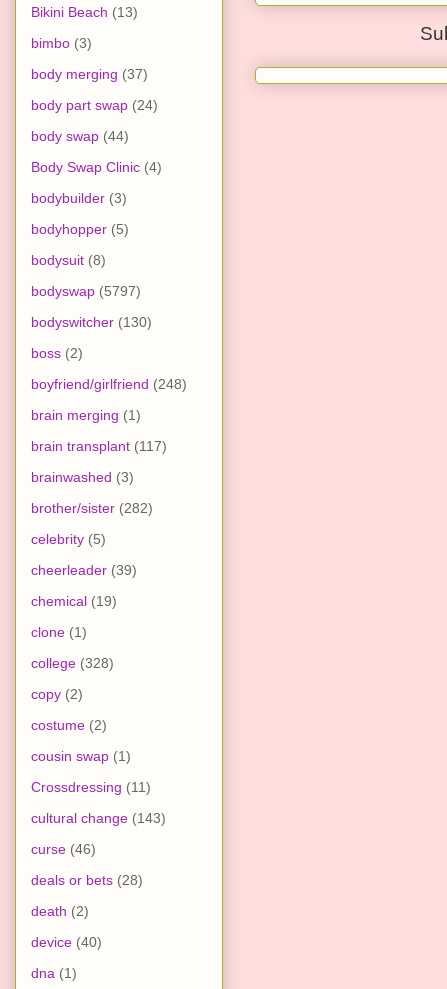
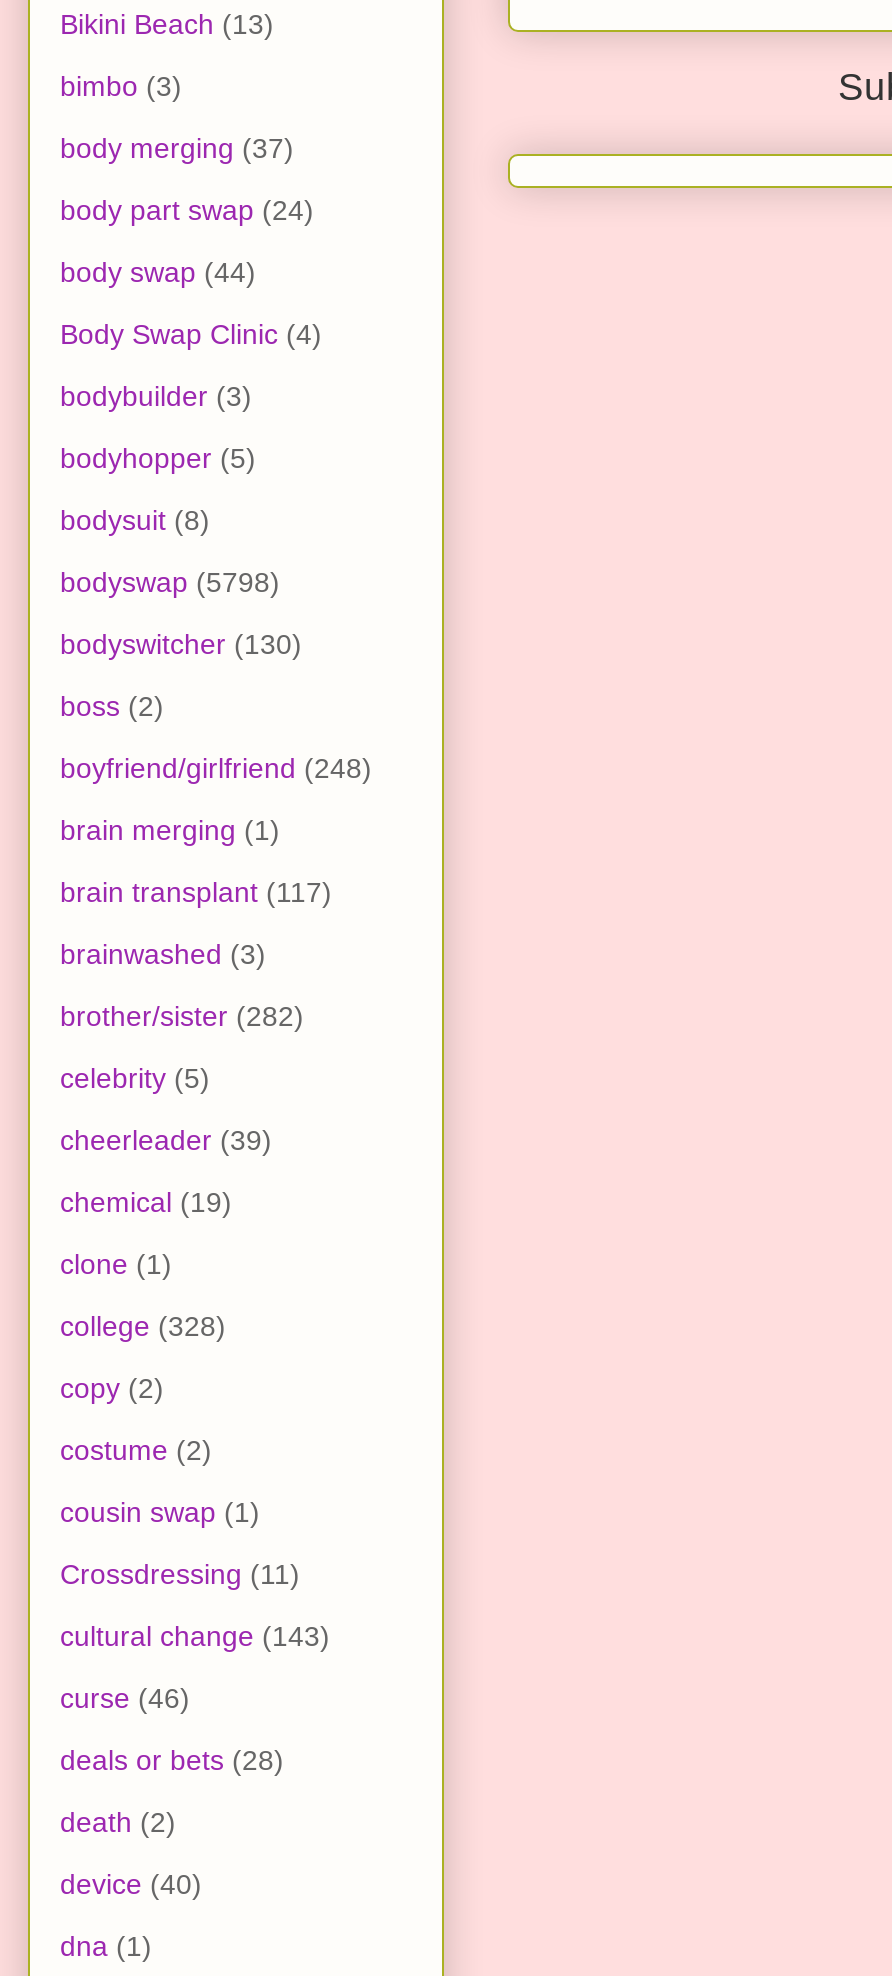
- bodyswap (5797)
+ bodyswap (5798)
